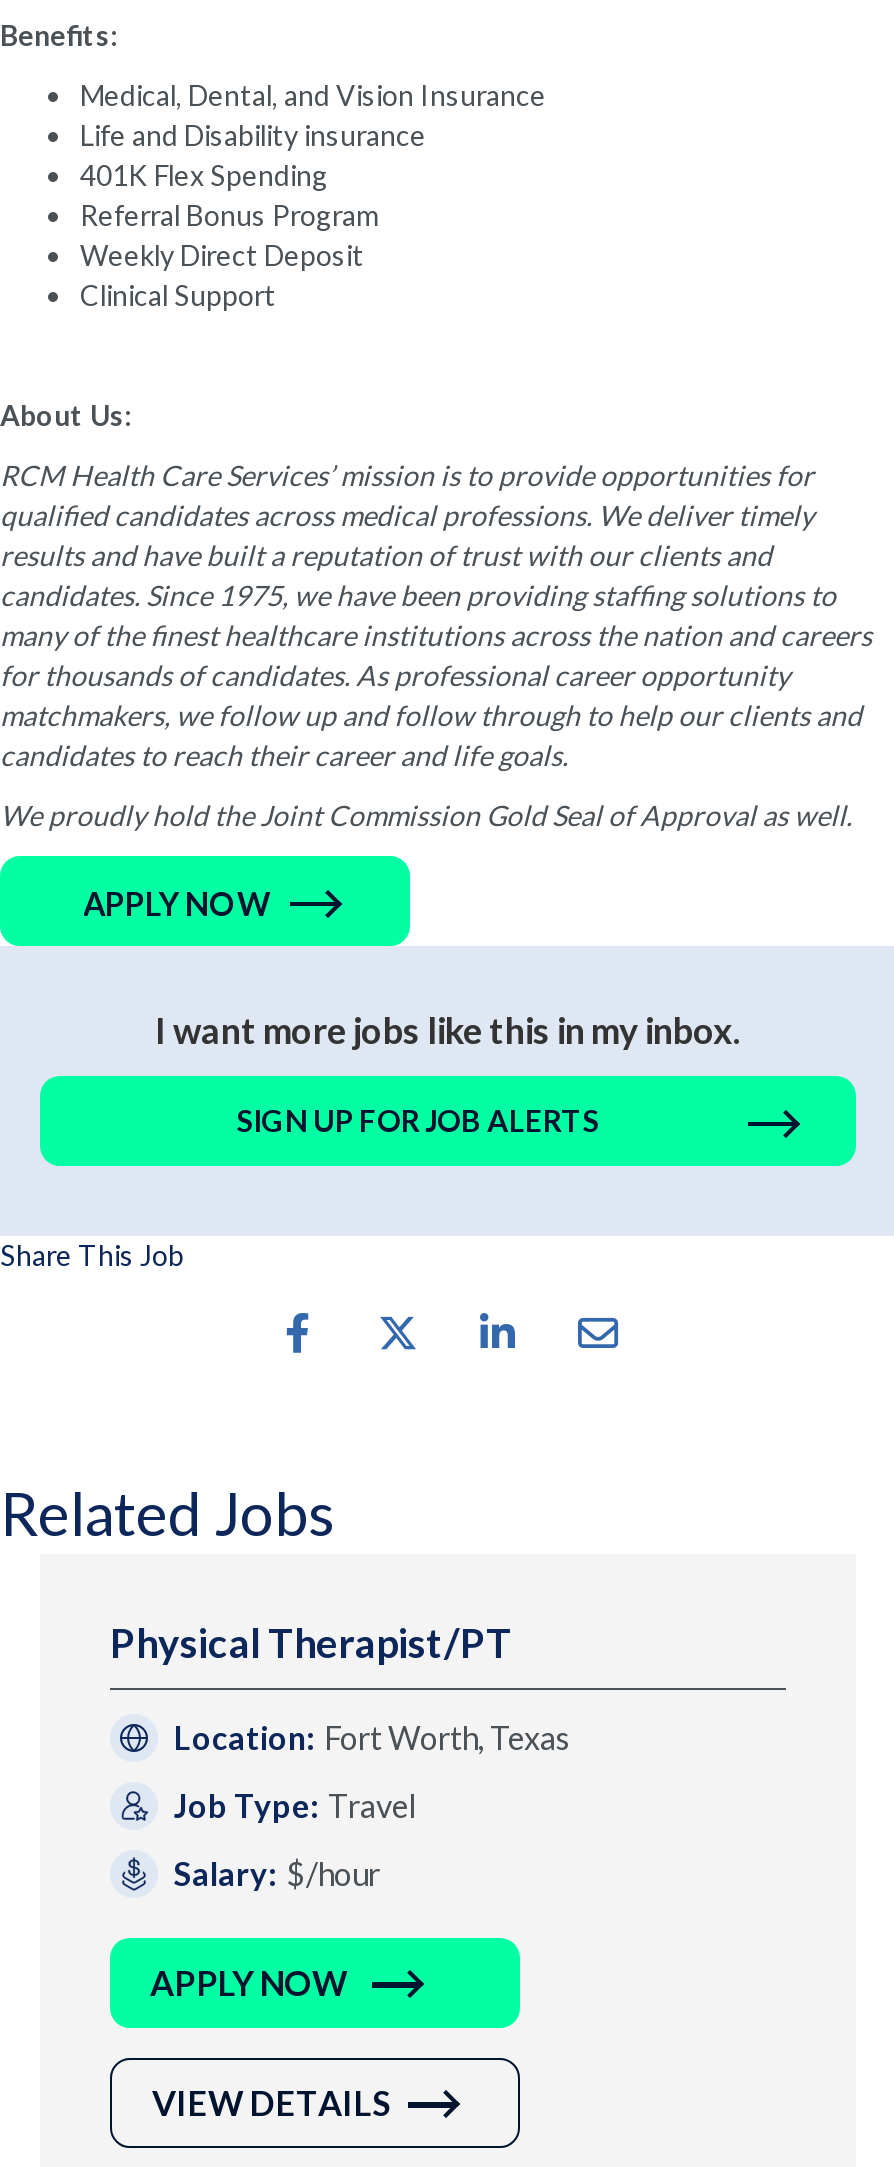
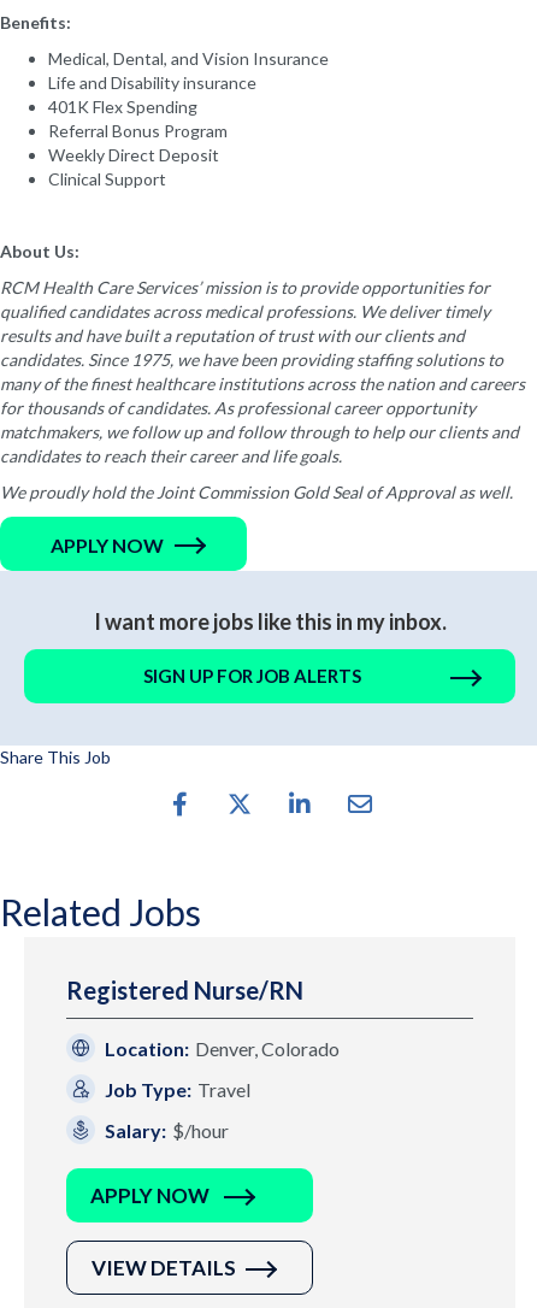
- Physical Therapist/PT
+ Registered Nurse/RN

- Location: Fort Worth, Texas
+ Location: Denver, Colorado
